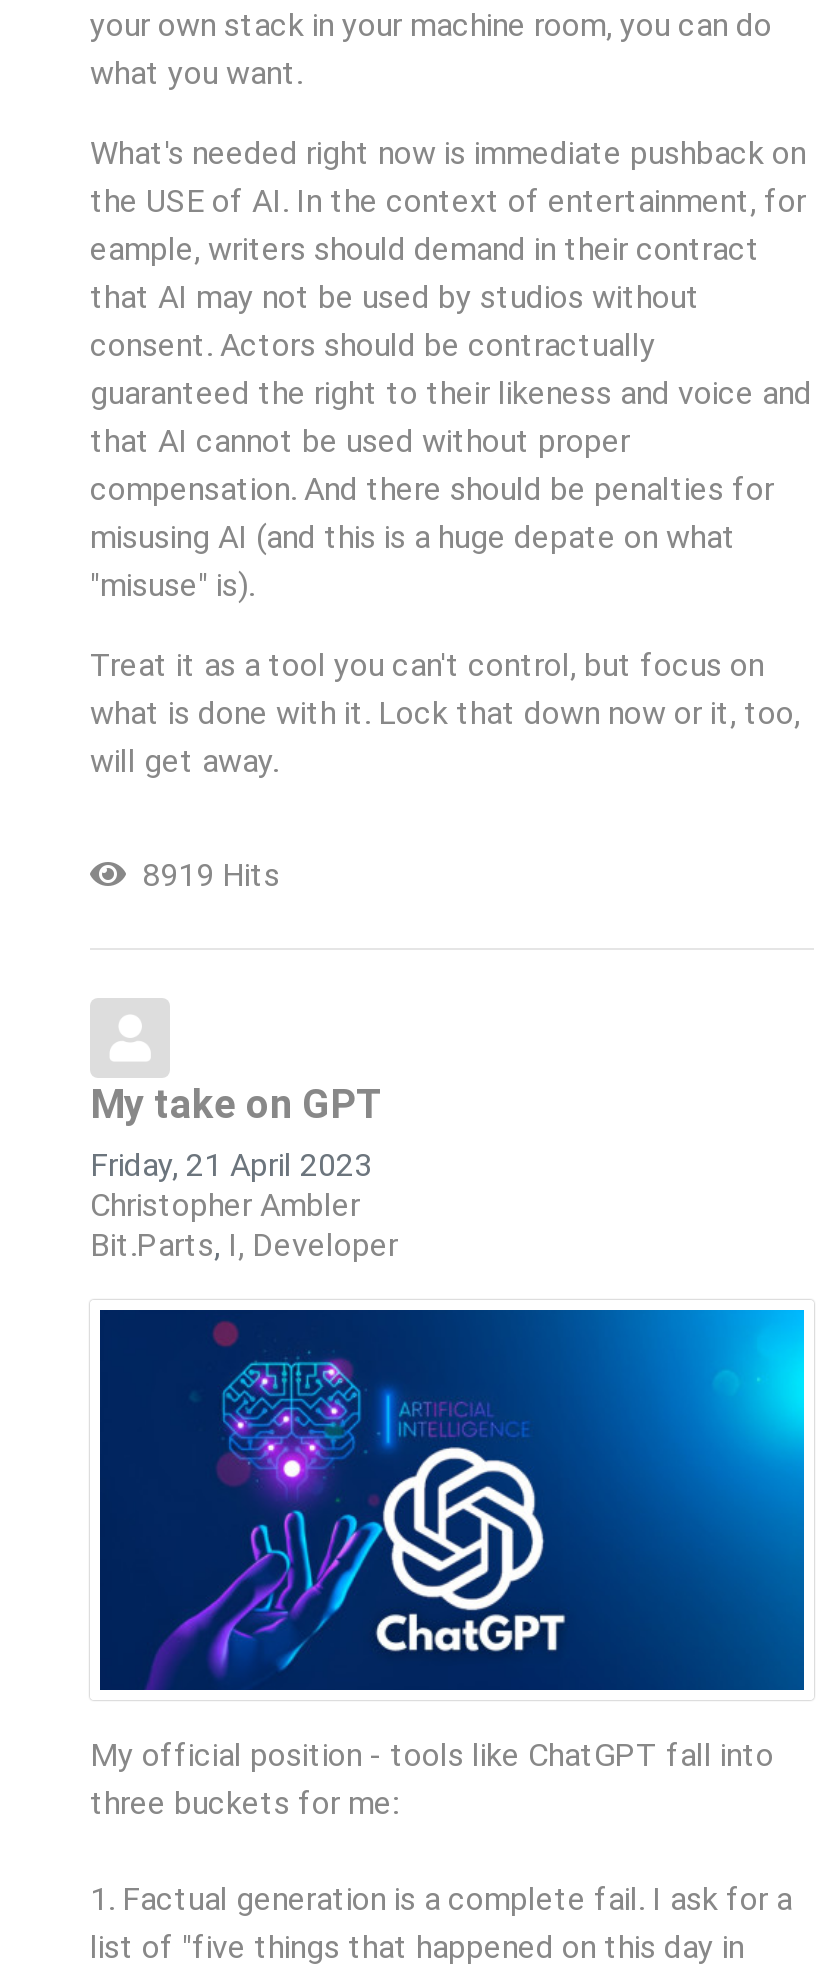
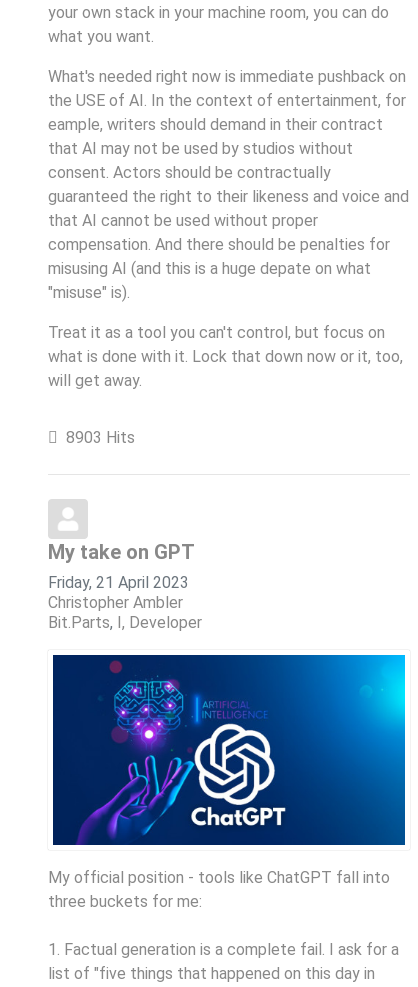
- 8919 Hits
+ 8903 Hits
